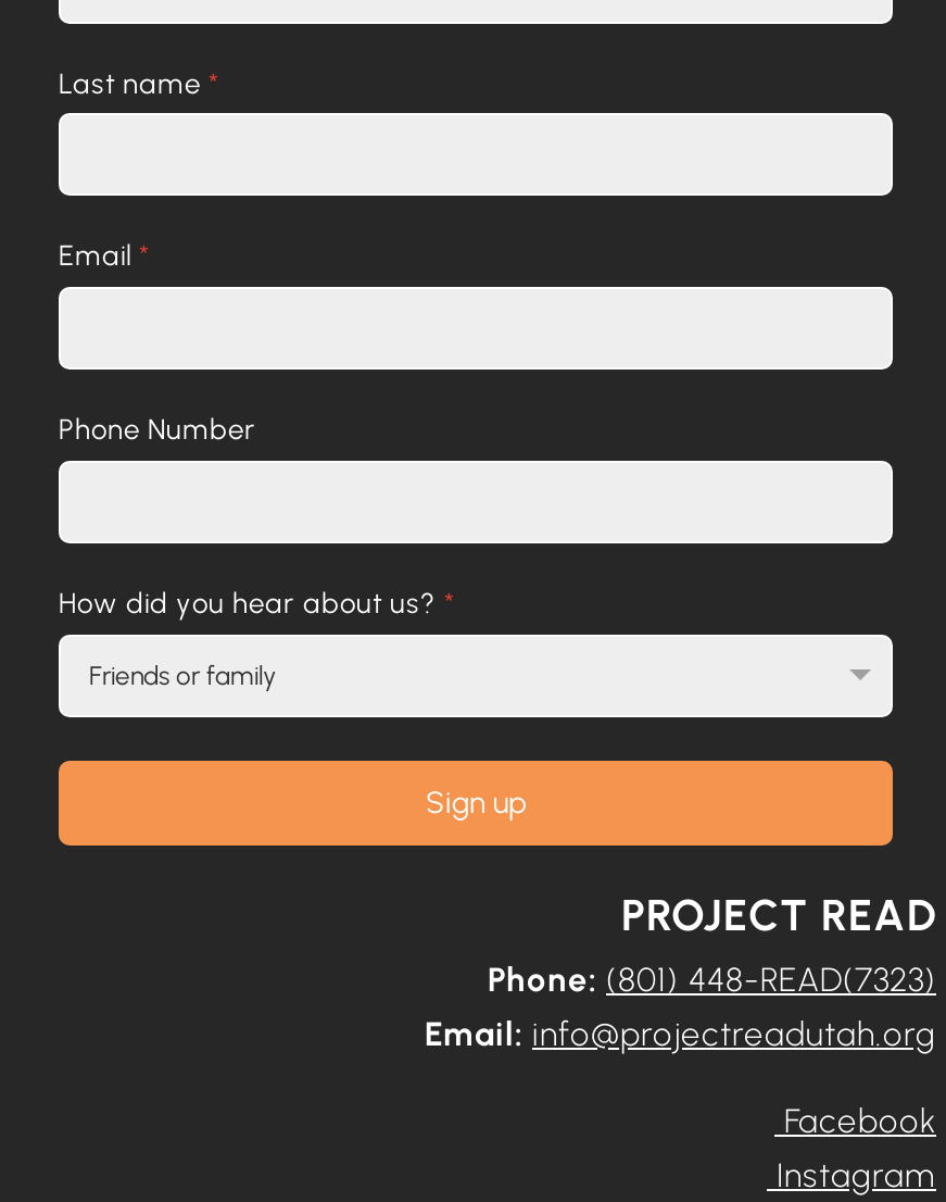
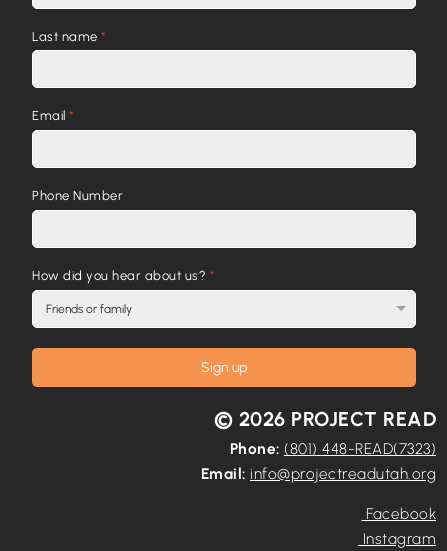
- PROJECT READ
+ © 2026 PROJECT READ
